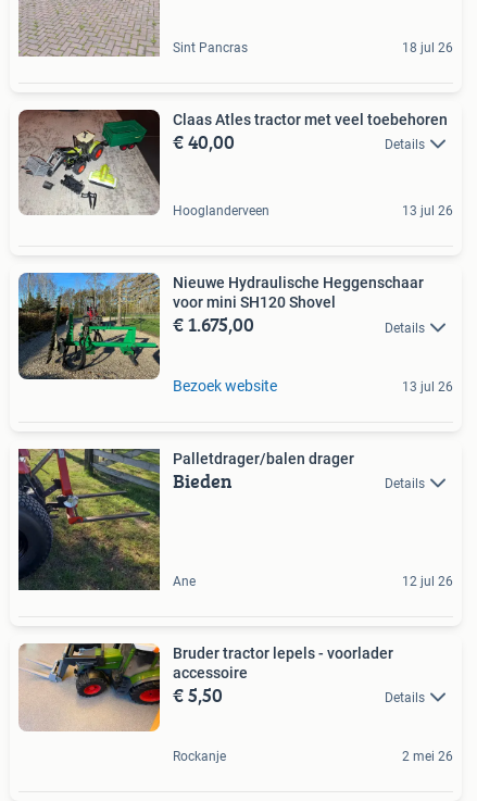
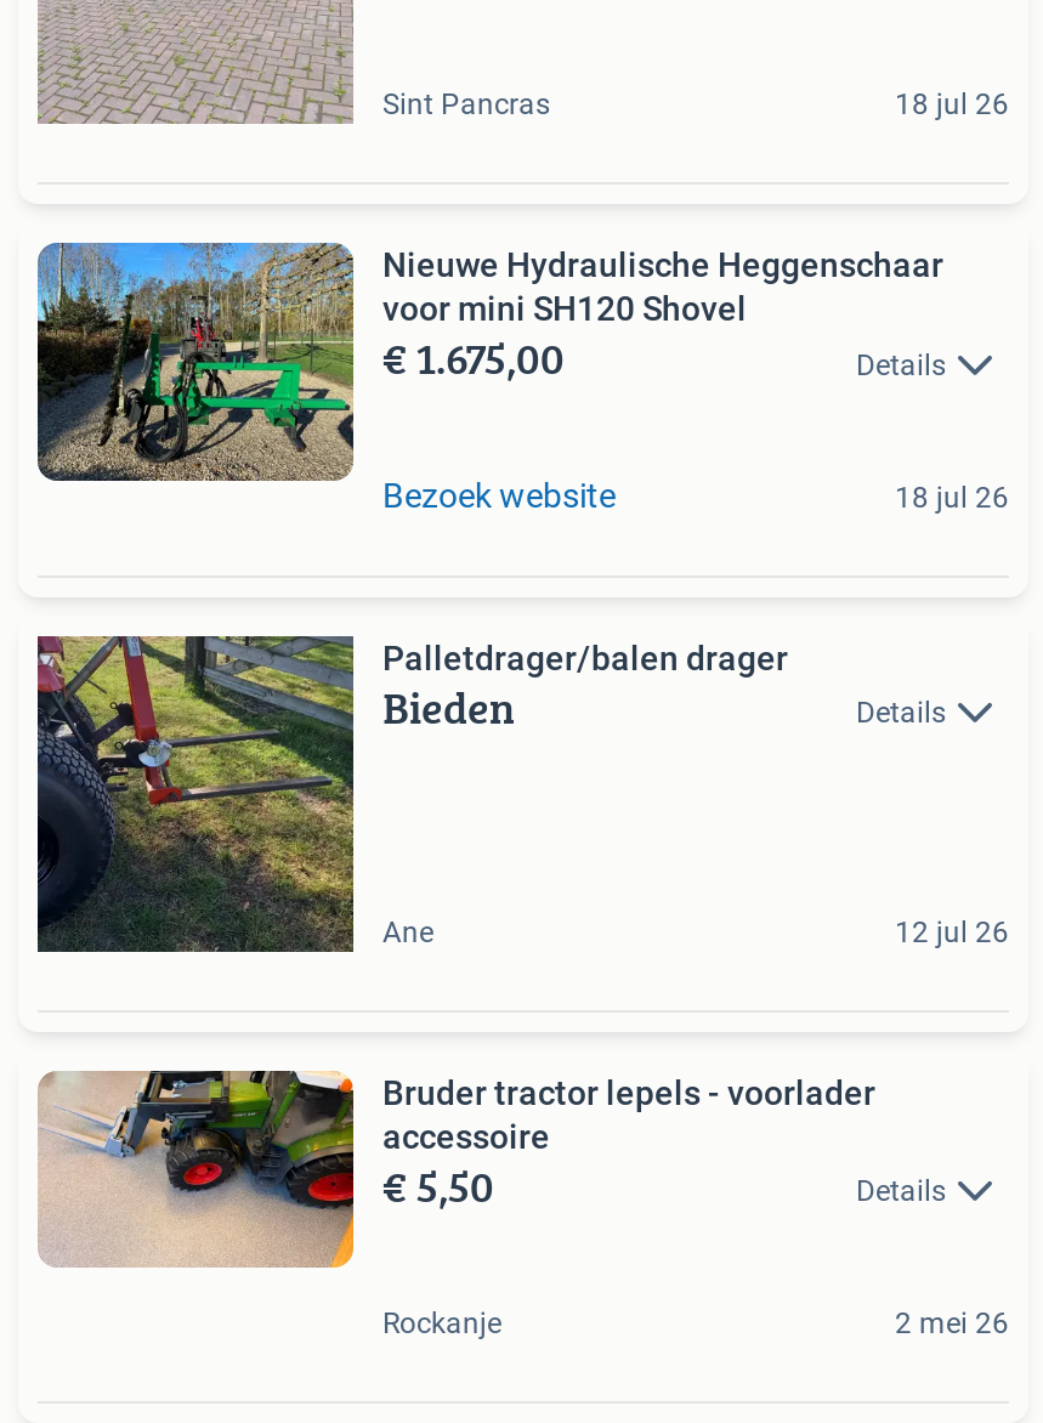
- [image]
- Claas Atles tractor met veel toebehoren
- € 40,00
- Details

- Hooglanderveen
- 13 jul 26

- 13 jul 26
+ 18 jul 26
